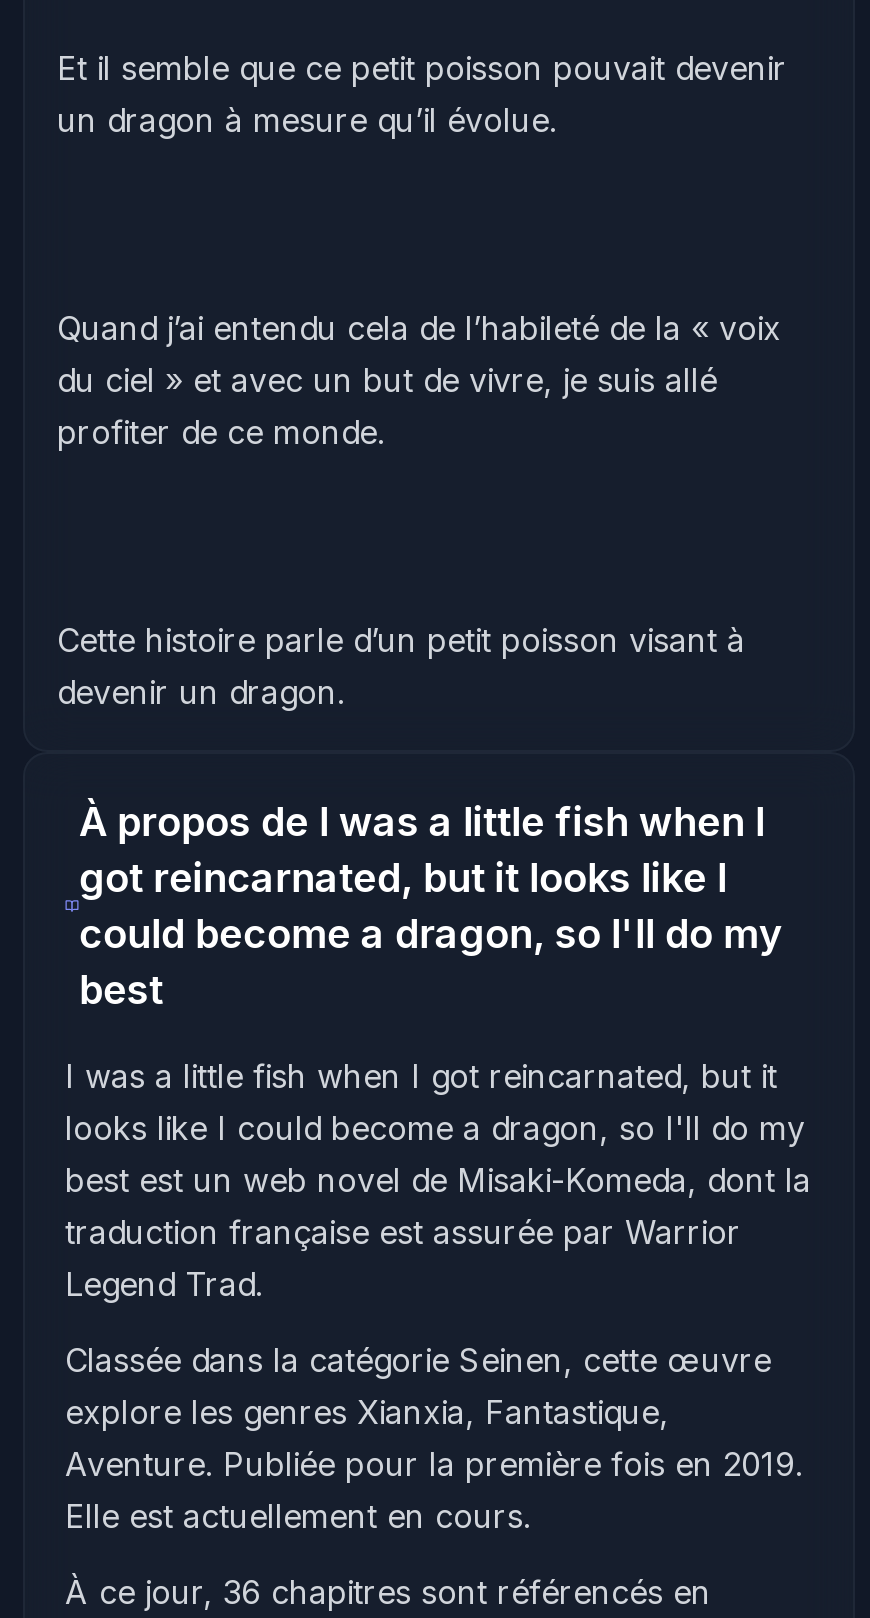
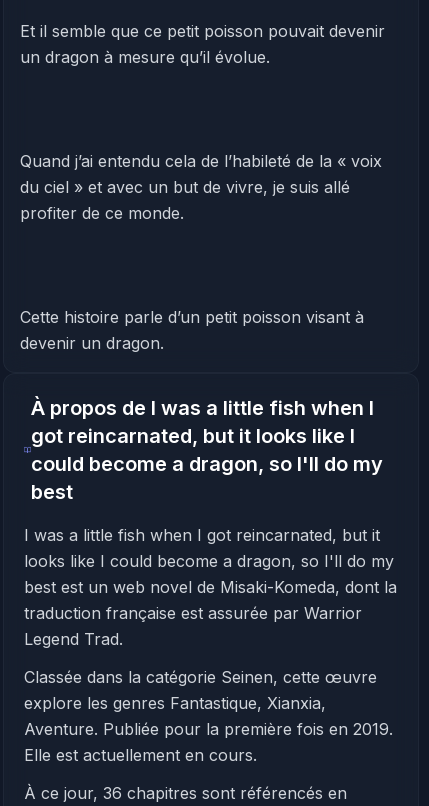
- explore les genres Xianxia, Fantastique,
+ explore les genres Fantastique, Xianxia,
